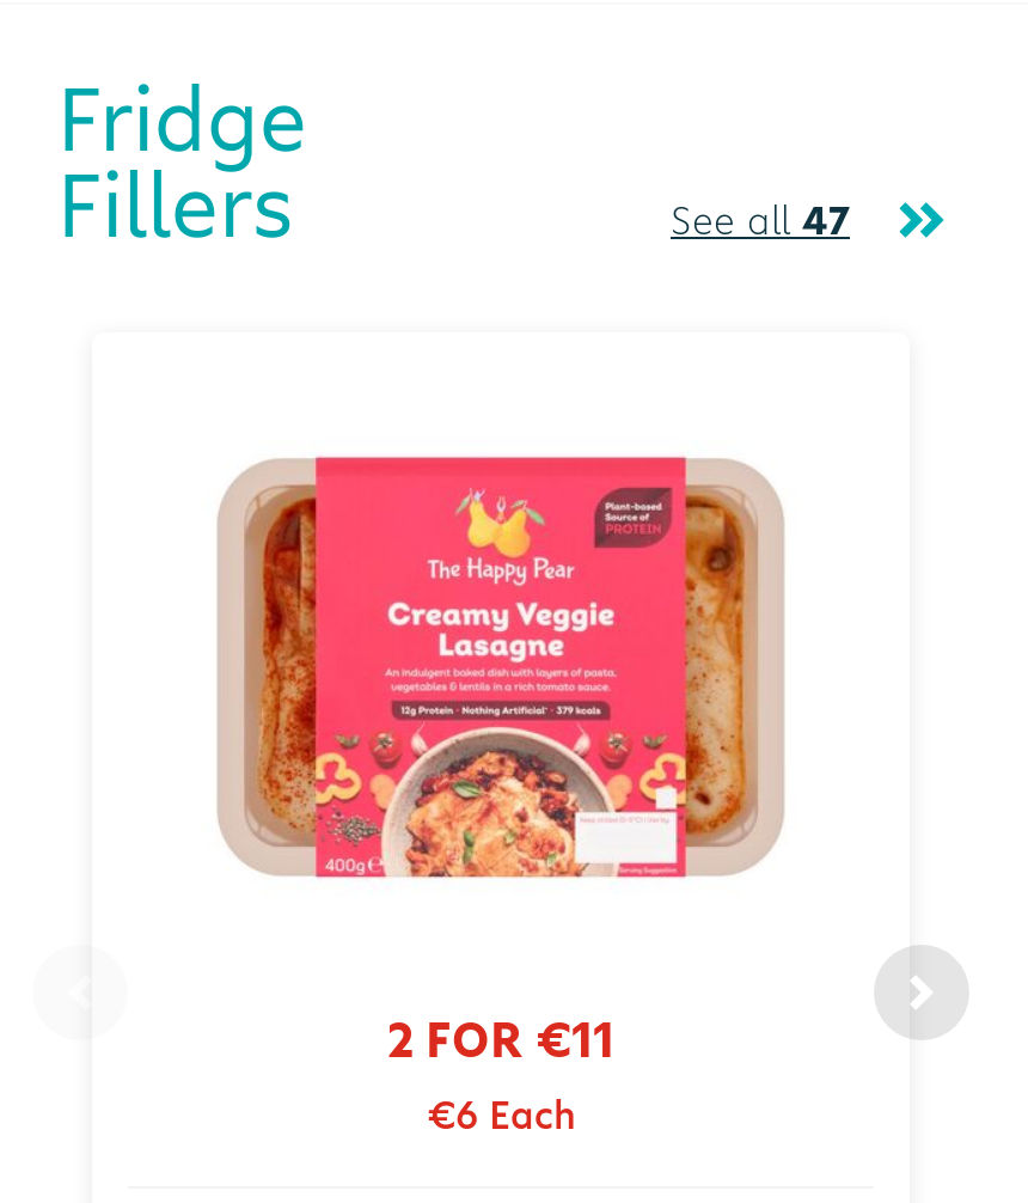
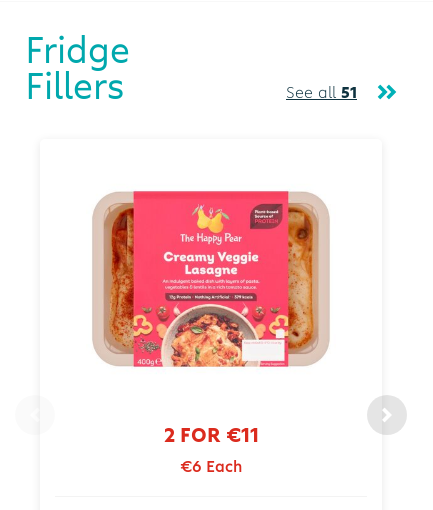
- See all 47
+ See all 51
